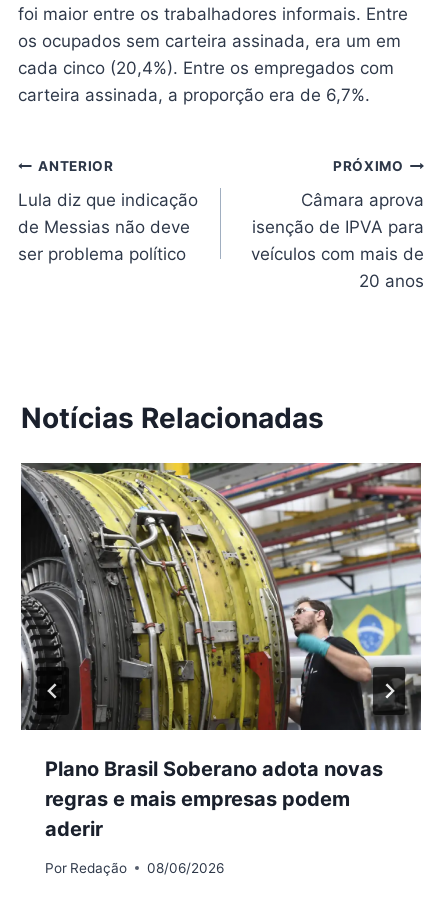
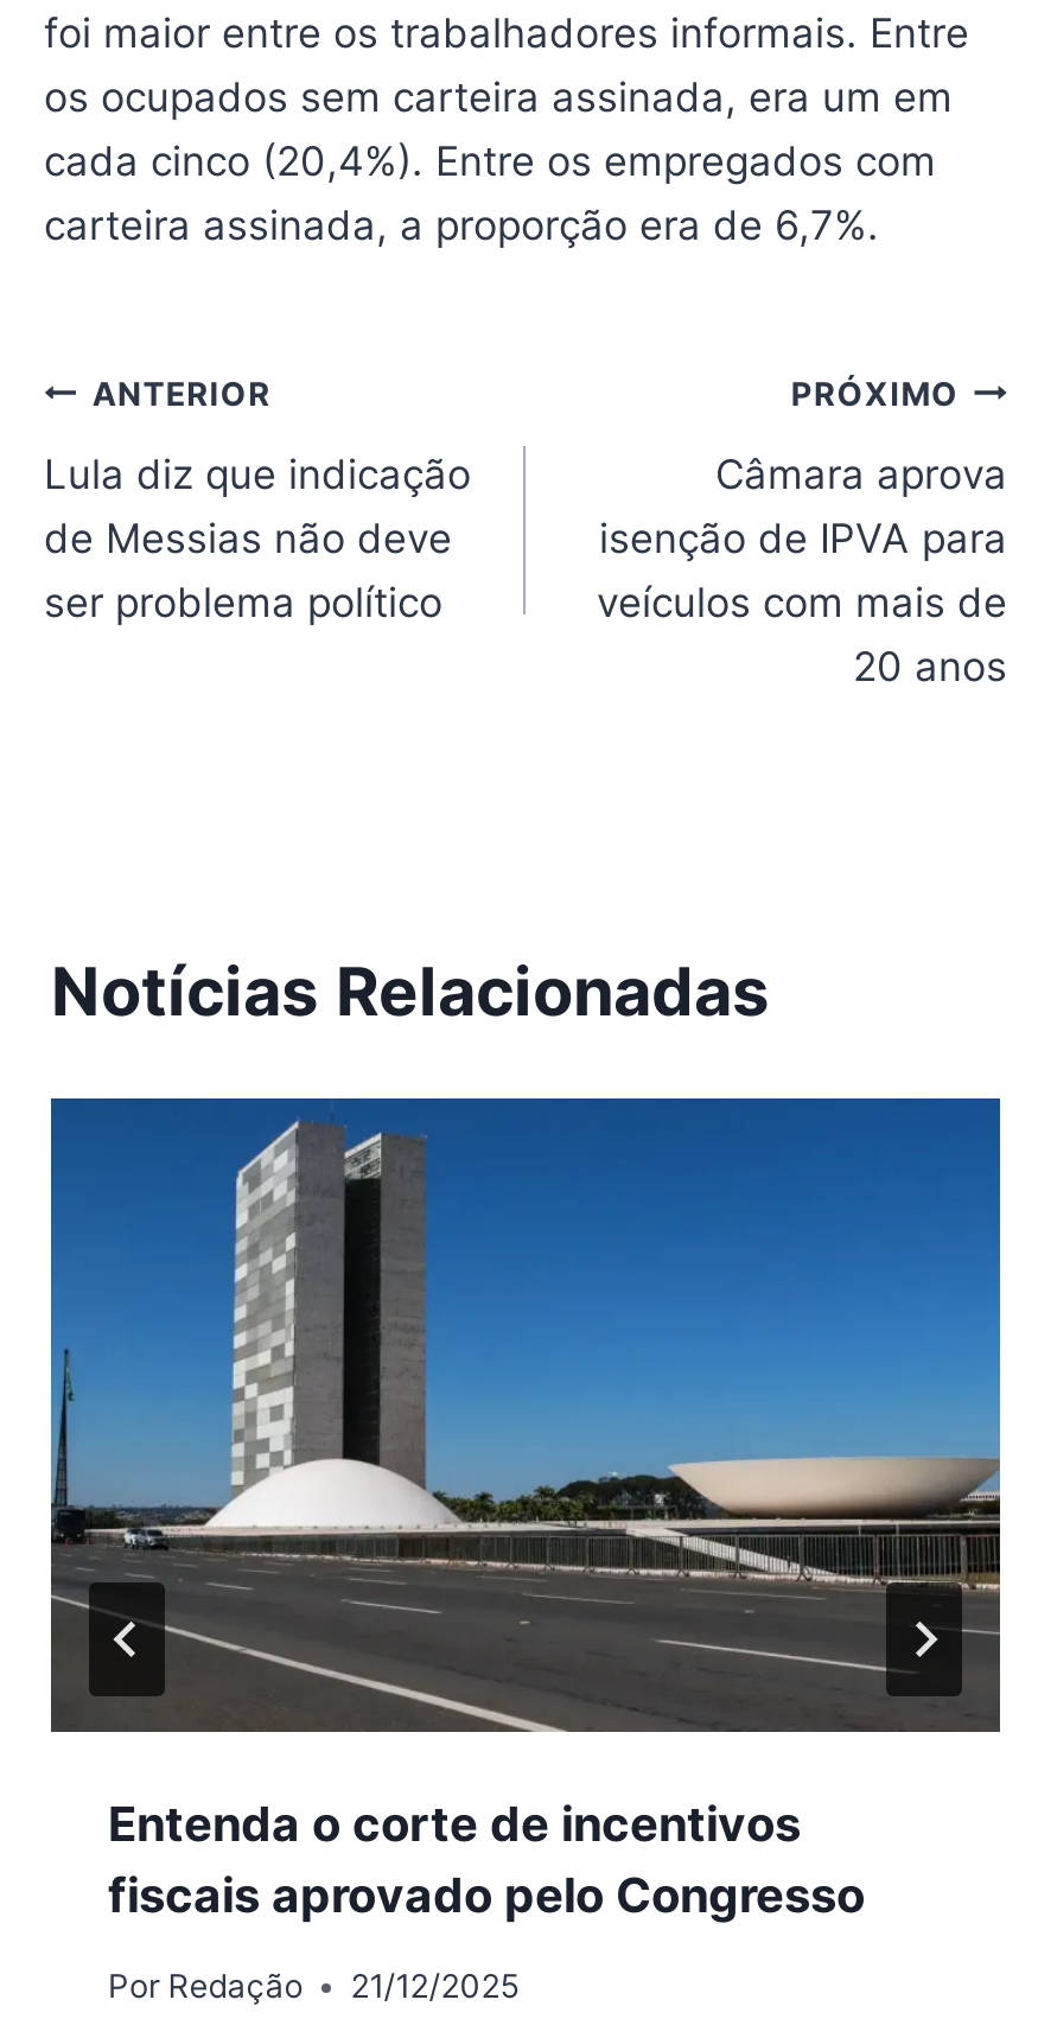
- [image]
- Plano Brasil Soberano adota novas
- regras e mais empresas podem
- aderir
+ [image]
+ Entenda o corte de incentivos
+ fiscais aprovado pelo Congresso

- Por Redação 08/06/2026
+ Por Redação 21/12/2025
